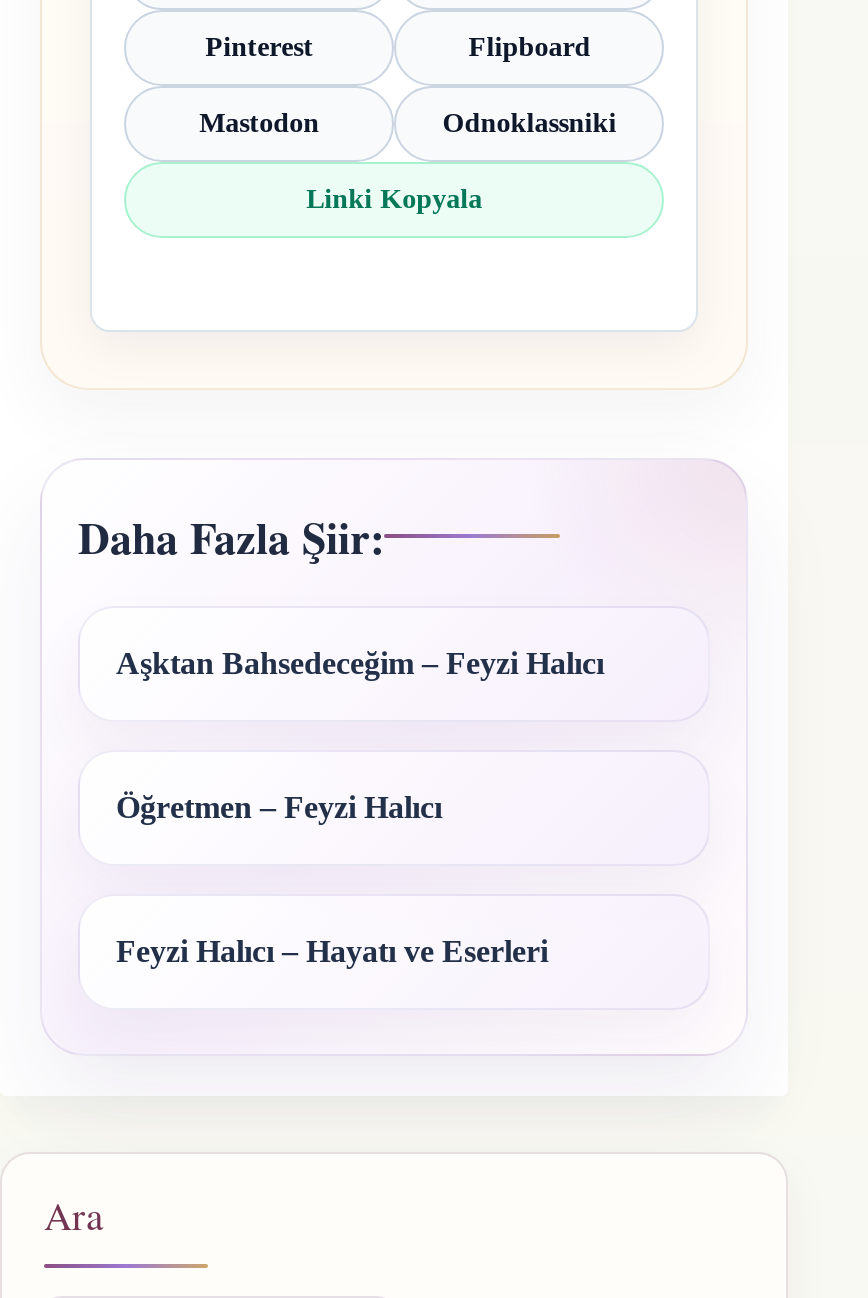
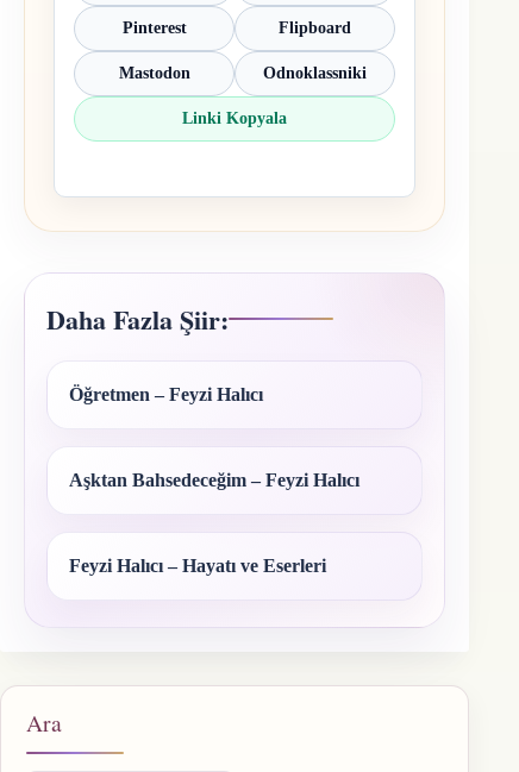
moved down: Aşktan Bahsedeceğim – Feyzi Halıcı

moved up: Öğretmen – Feyzi Halıcı
